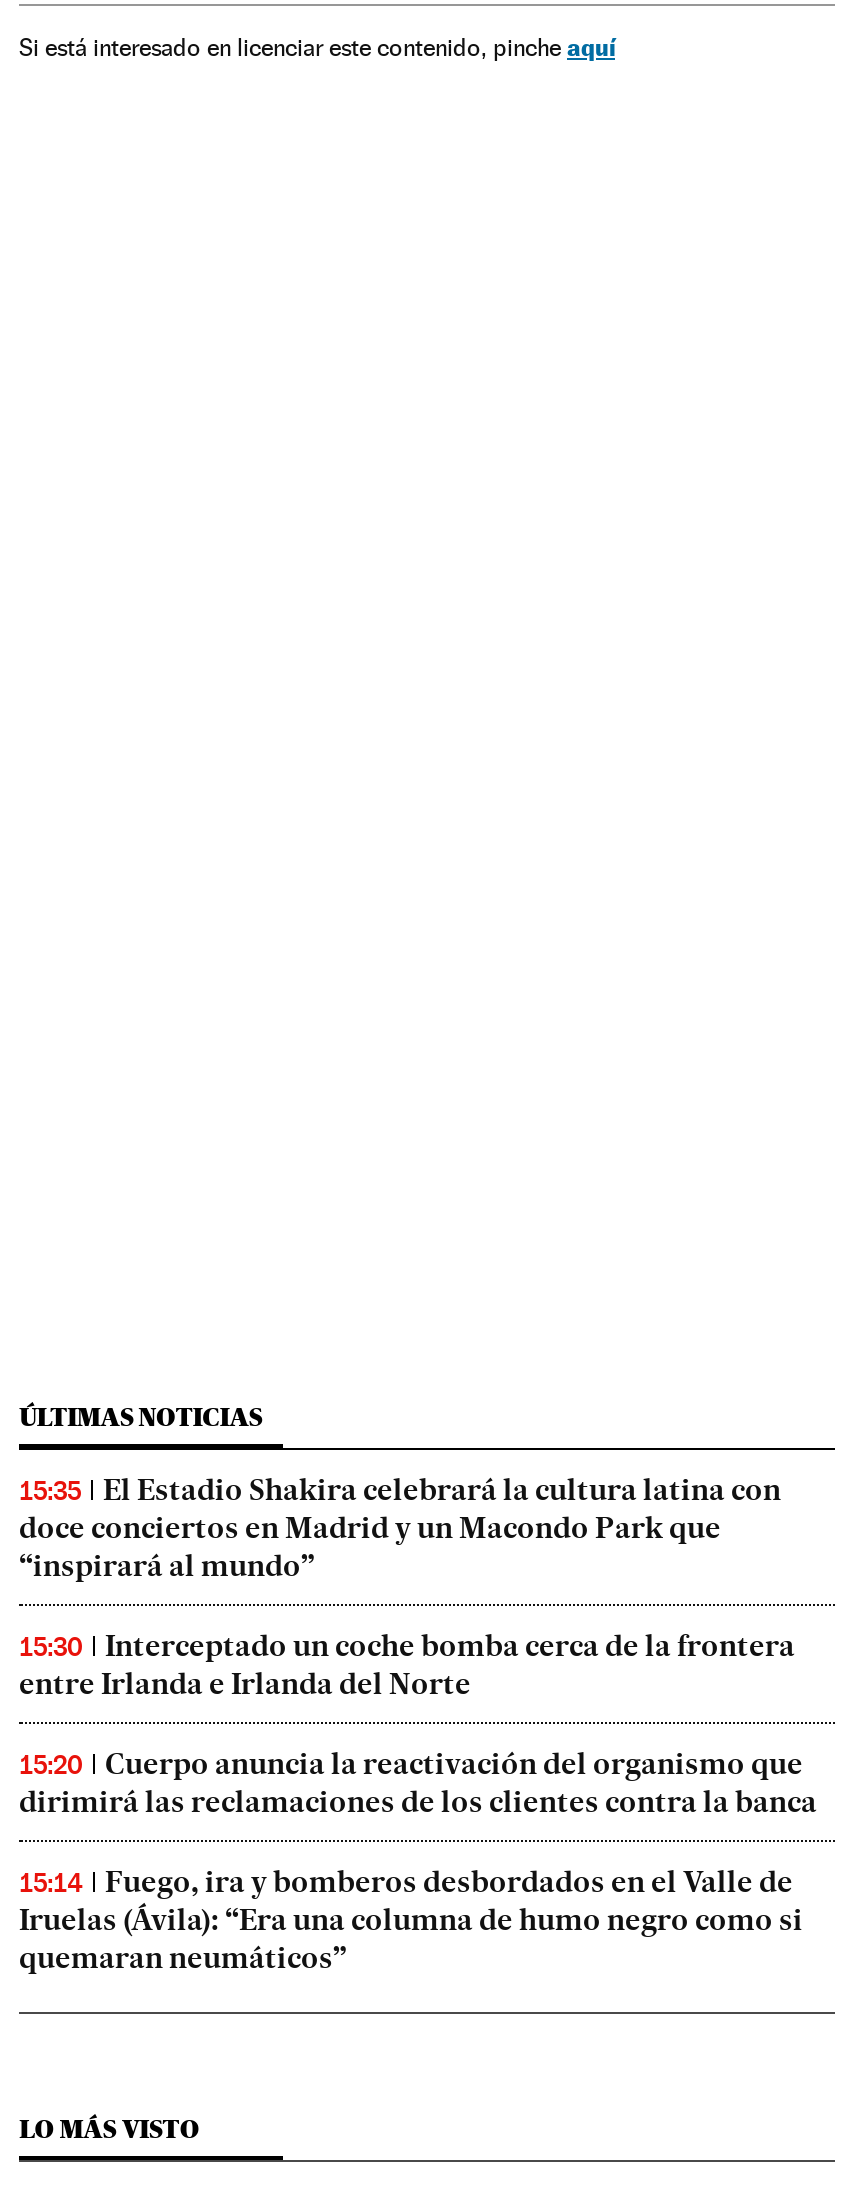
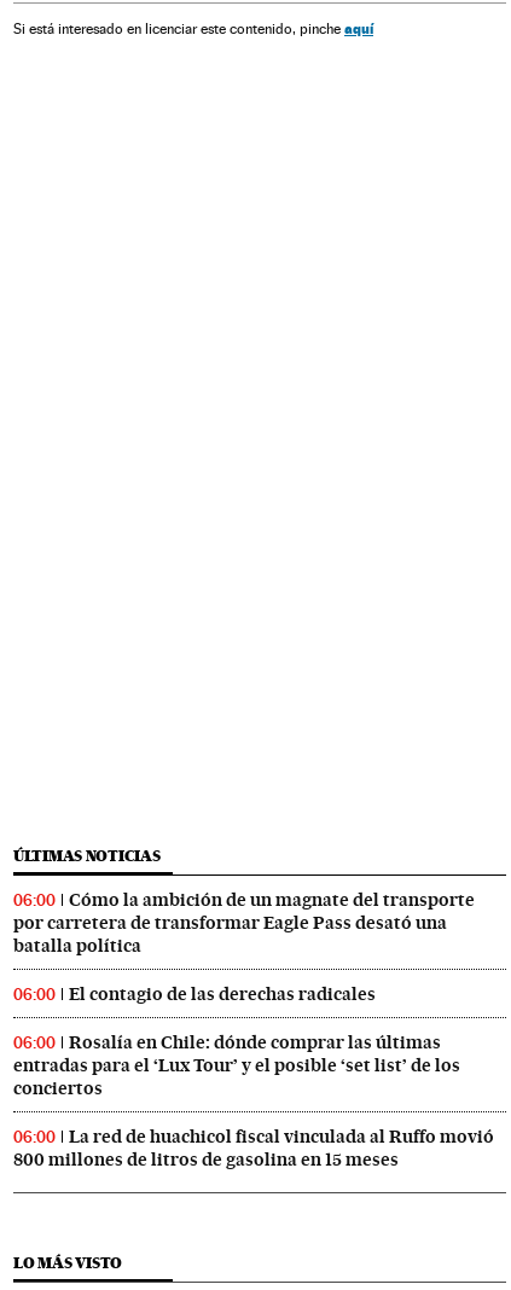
- 15:35
- El Estadio Shakira celebrará la cultura latina con
- doce conciertos en Madrid y un Macondo Park que
- “inspirará al mundo”
+ 06:00
+ Cómo la ambición de un magnate del transporte
+ por carretera de transformar Eagle Pass desató una
+ batalla política

- 15:30
- Interceptado un coche bomba cerca de la frontera
- entre Irlanda e Irlanda del Norte
+ 06:00
+ El contagio de las derechas radicales

- 15:20
- Cuerpo anuncia la reactivación del organismo que
- dirimirá las reclamaciones de los clientes contra la banca
+ 06:00
+ Rosalía en Chile: dónde comprar las últimas
+ entradas para el ‘Lux Tour’ y el posible ‘set list’ de los
+ conciertos

- 15:14
- Fuego, ira y bomberos desbordados en el Valle de
- Iruelas (Ávila): “Era una columna de humo negro como si
- quemaran neumáticos”
+ 06:00
+ La red de huachicol fiscal vinculada al Ruffo movió
+ 800 millones de litros de gasolina en 15 meses
